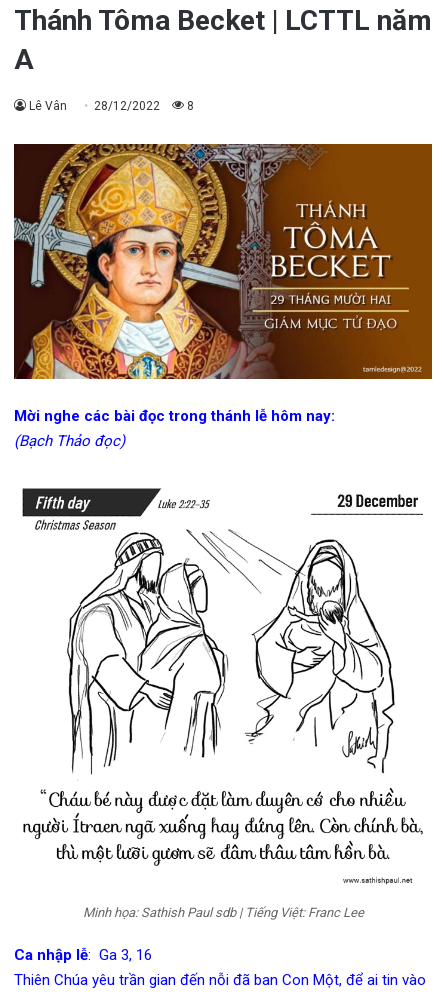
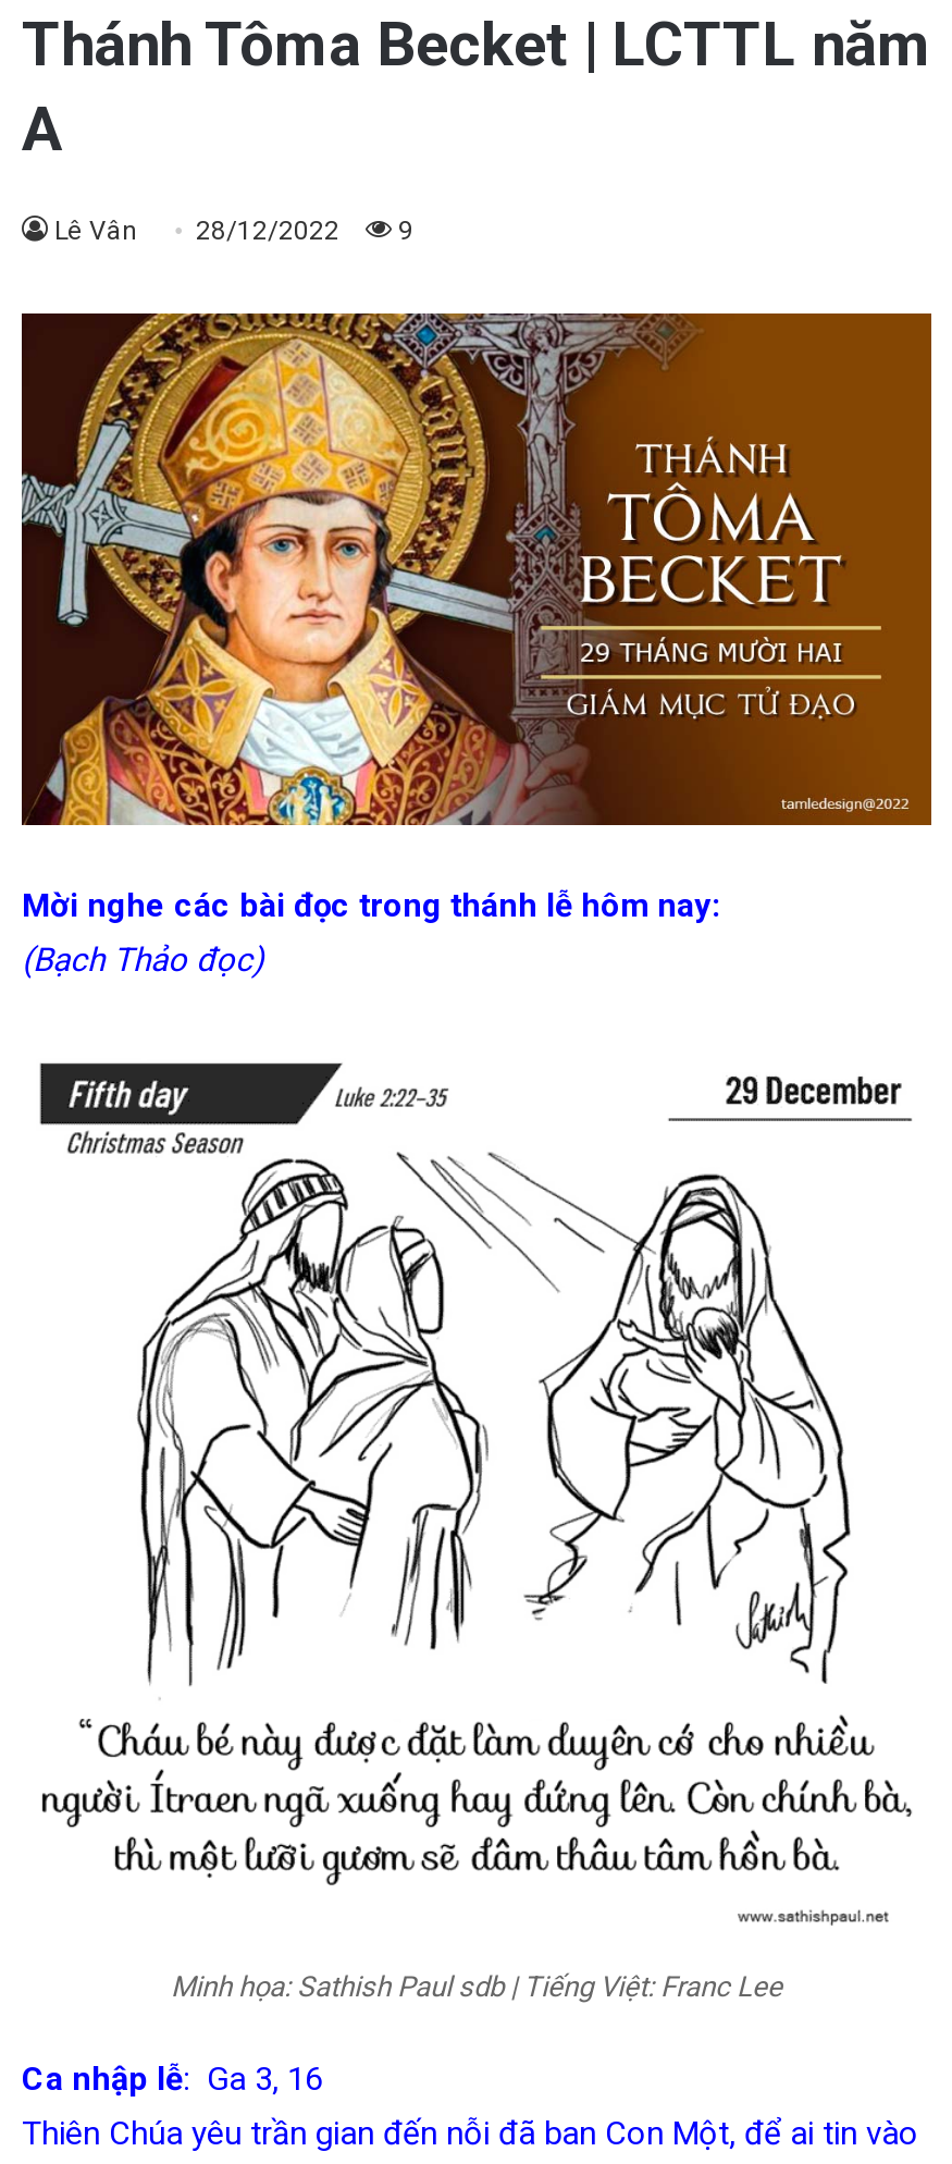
- Lê Vân 28/12/2022 8
+ Lê Vân 28/12/2022 9
